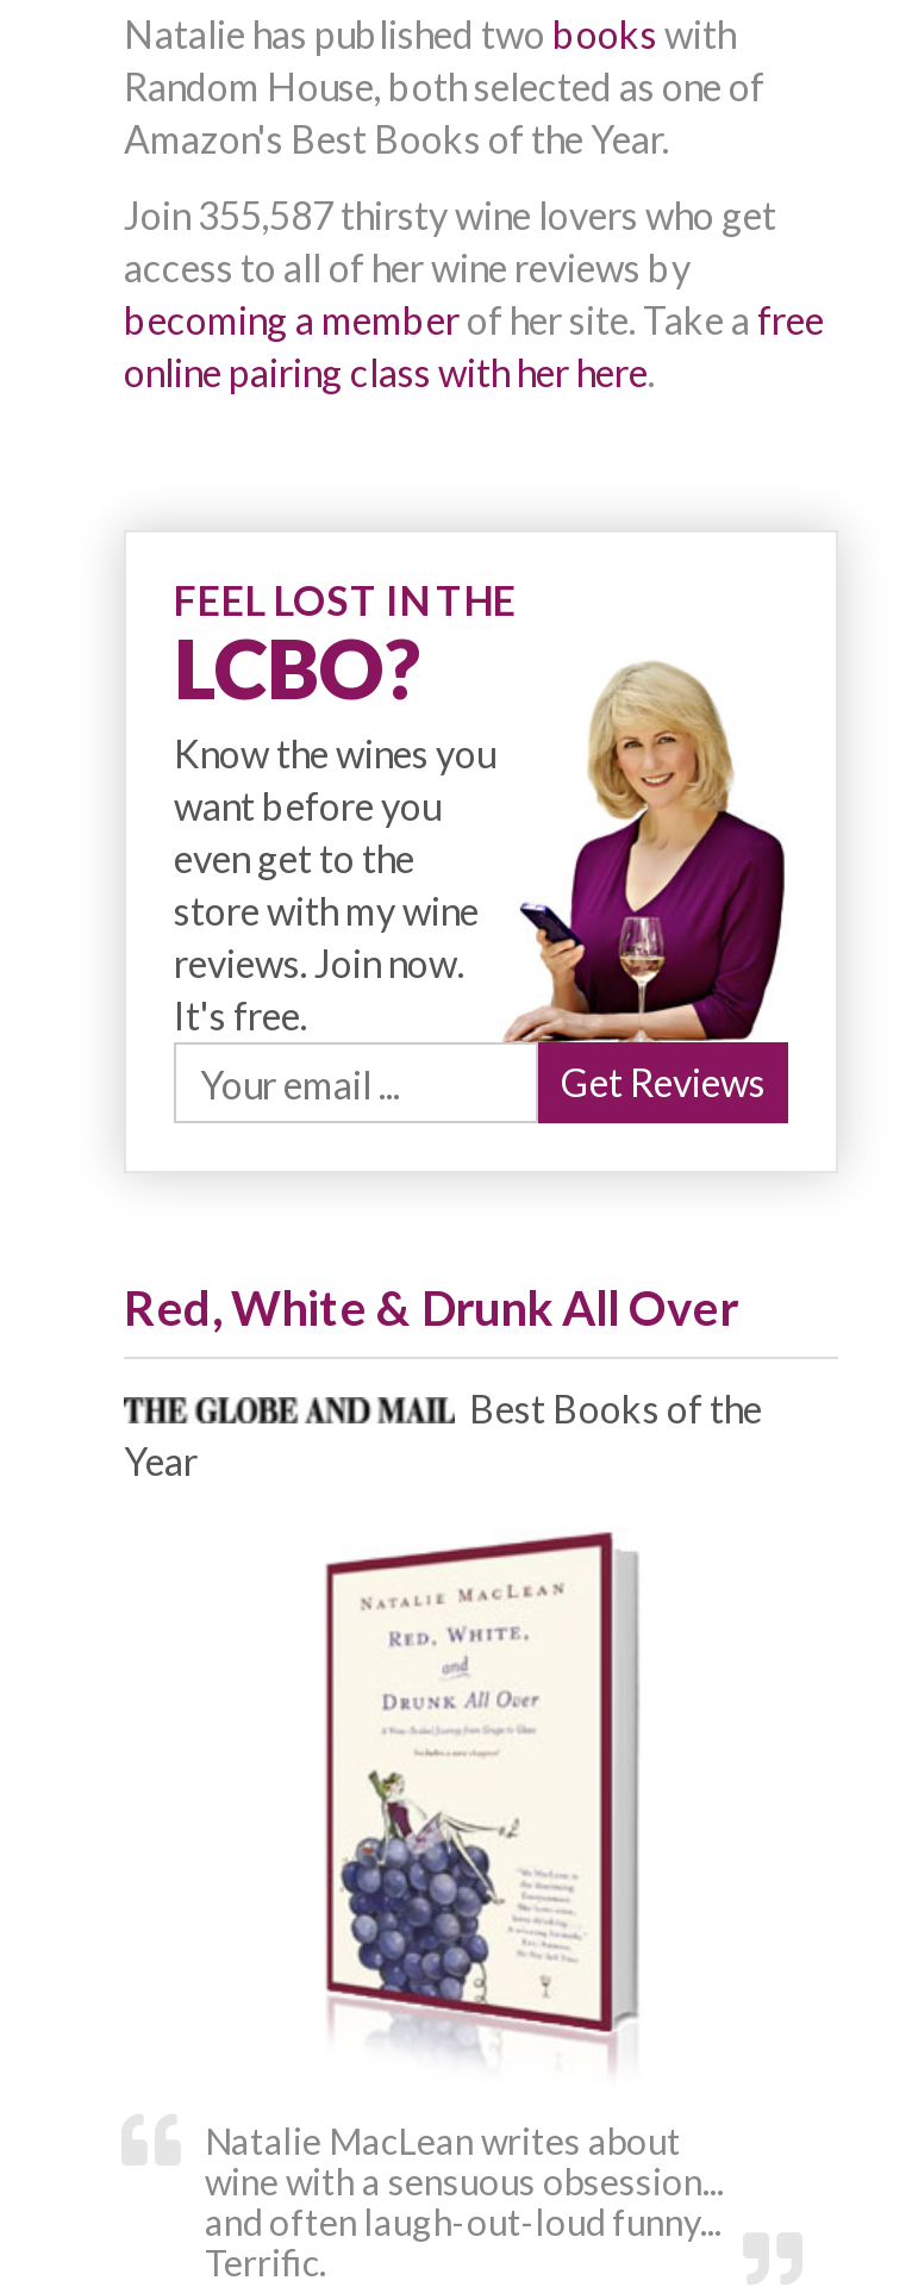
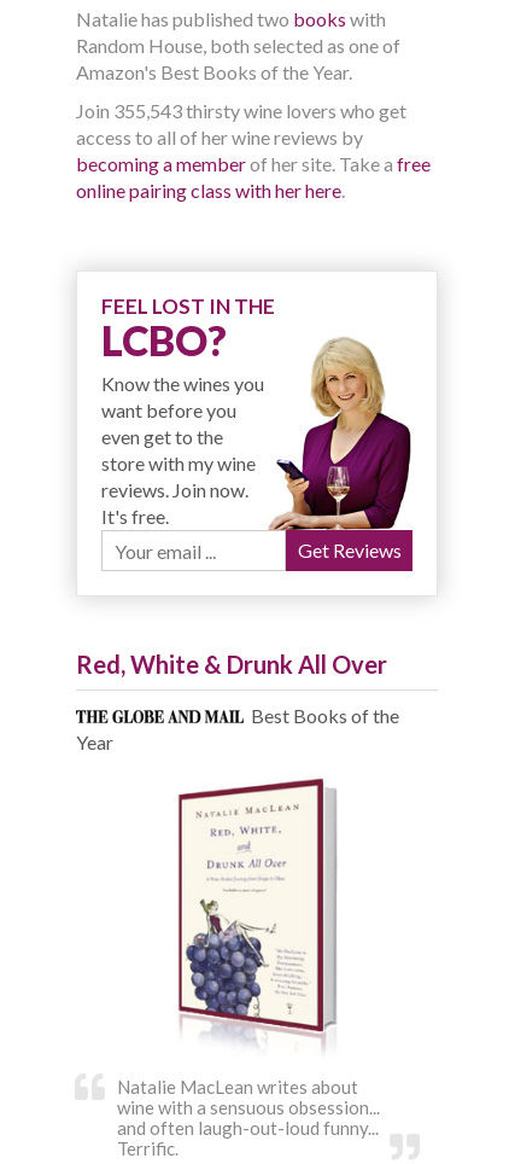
- Join 355,587 thirsty wine lovers who get
+ Join 355,543 thirsty wine lovers who get
